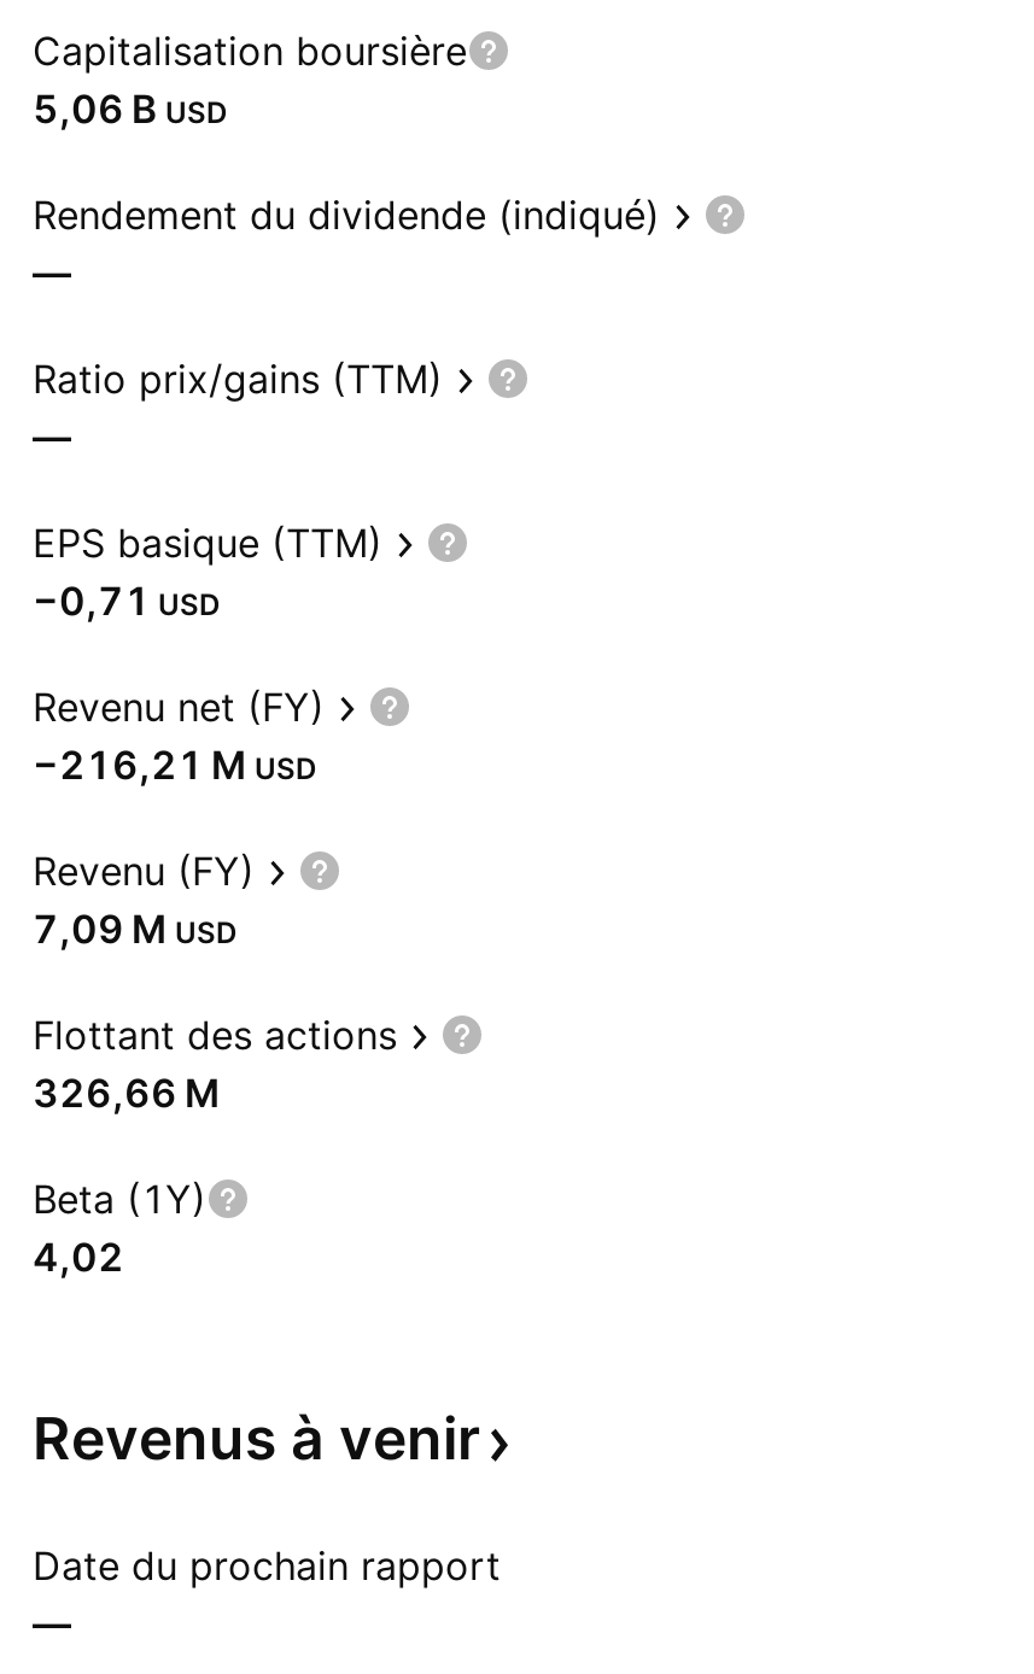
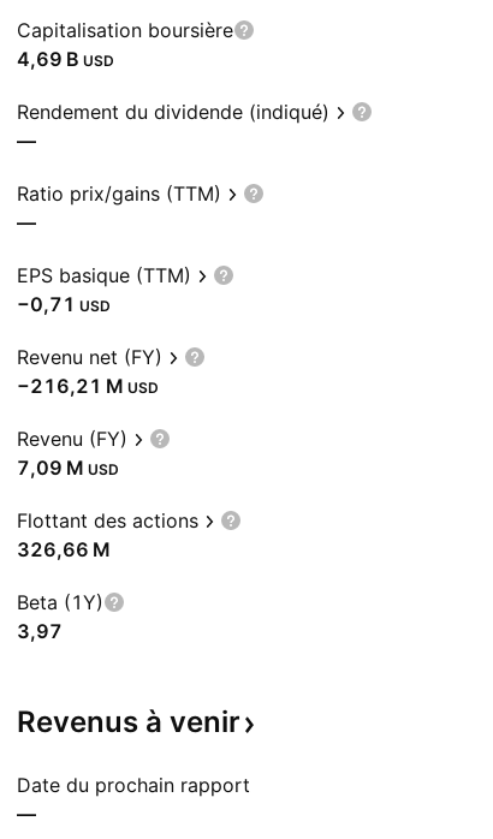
- 5,06 B USD
+ 4,69 B USD

- 4,02
+ 3,97
